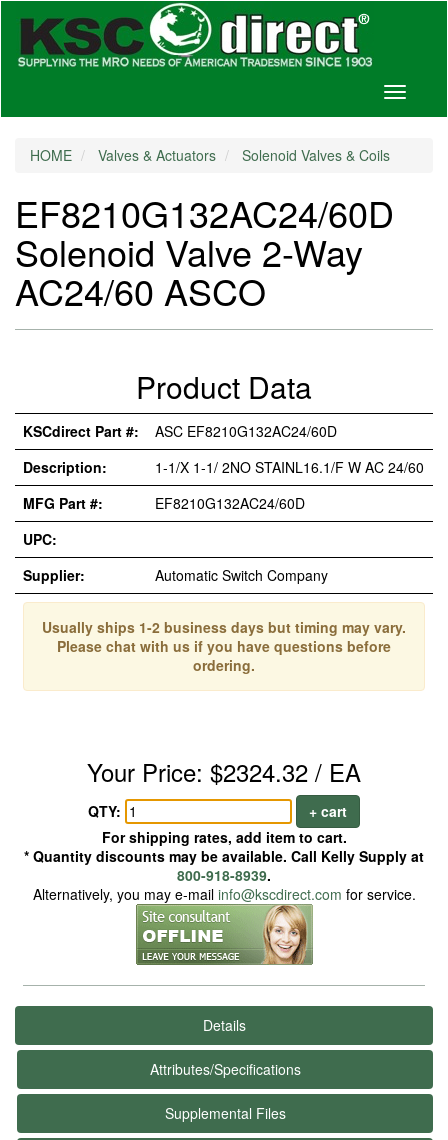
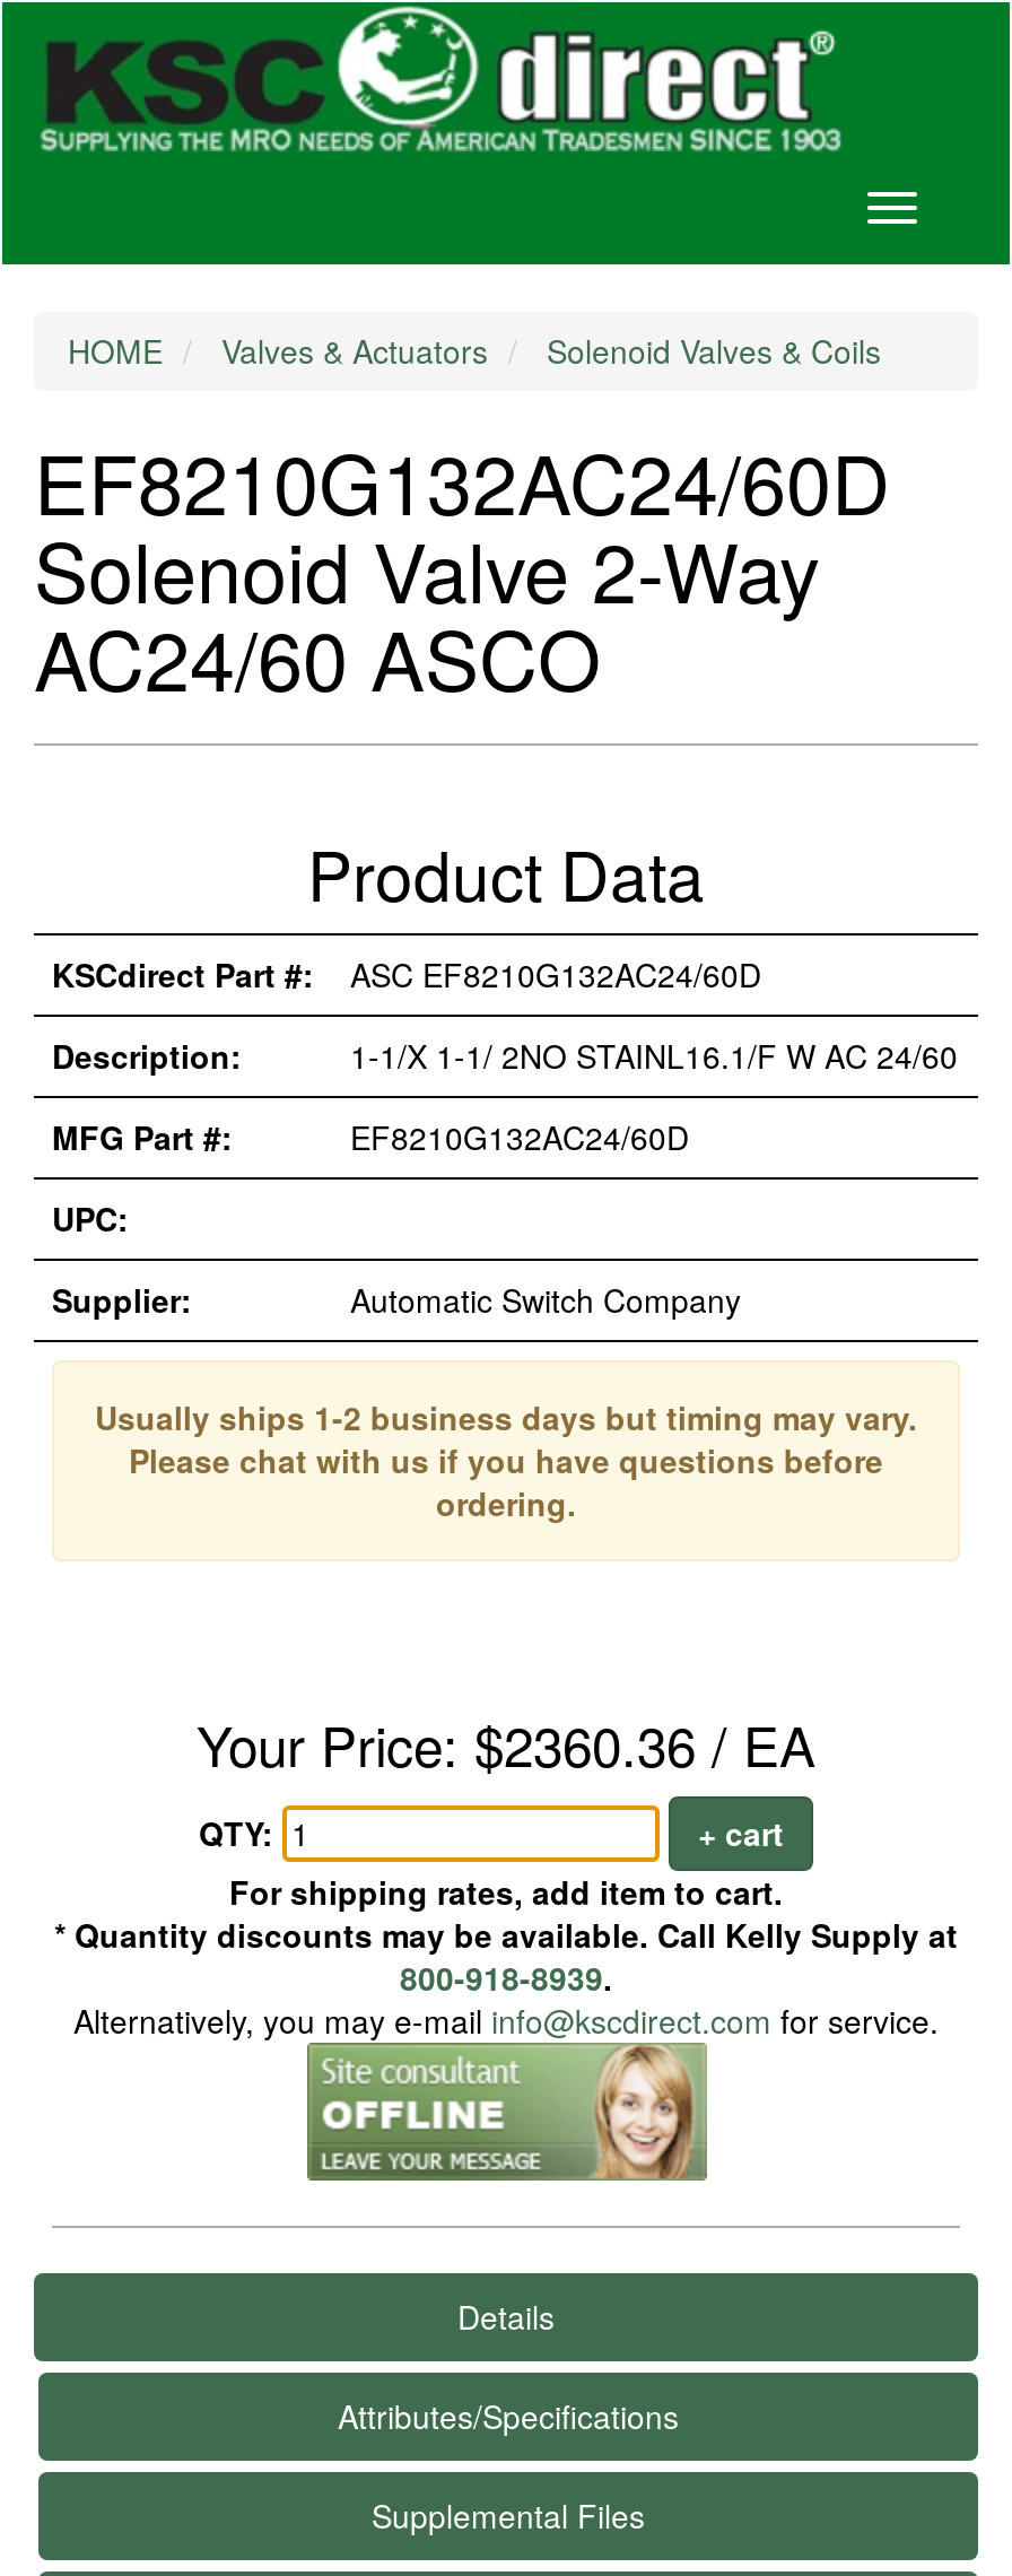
- Your Price: $2324.32 / EA
+ Your Price: $2360.36 / EA
